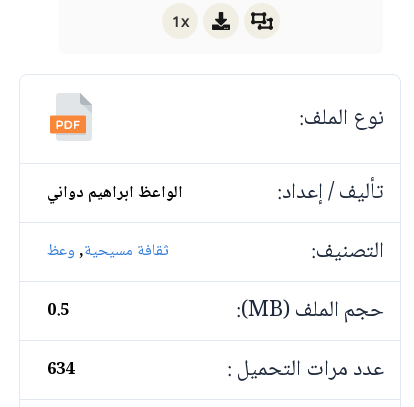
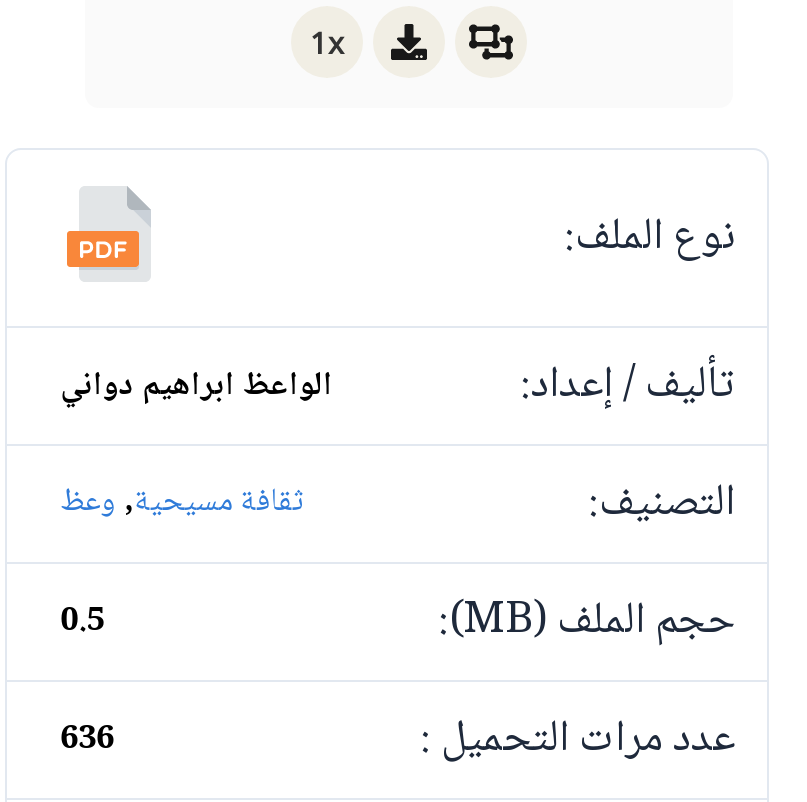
- 634
+ 636
